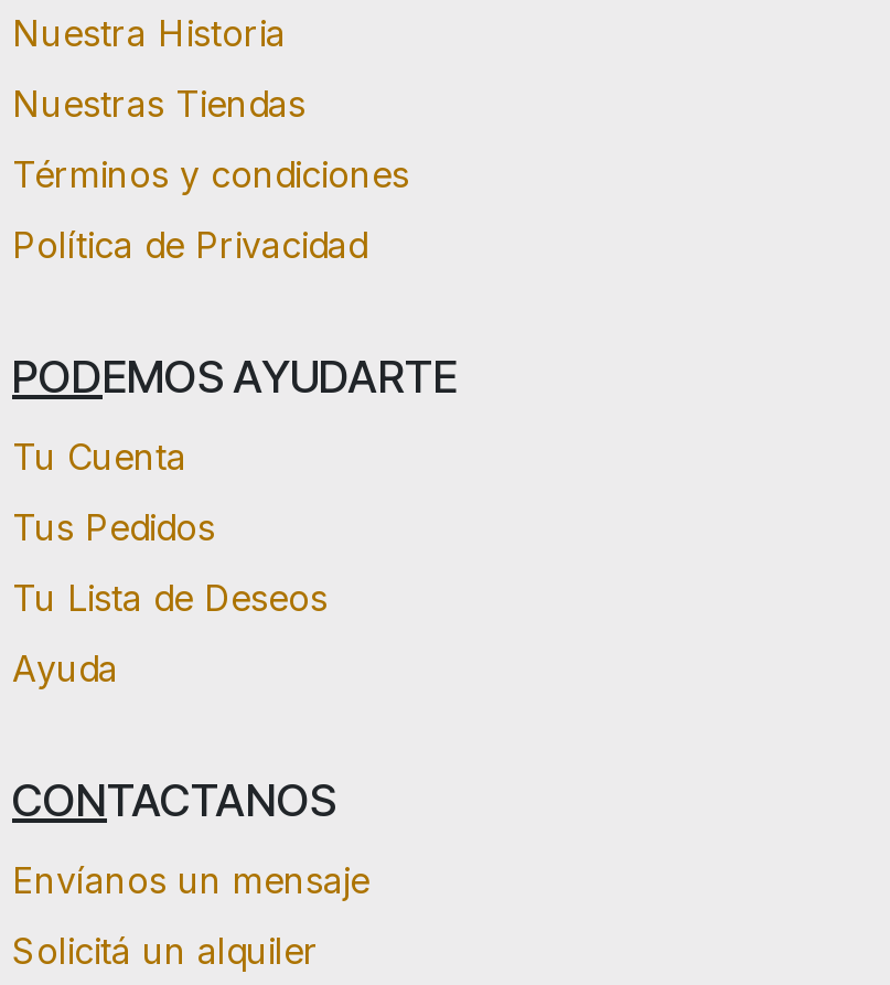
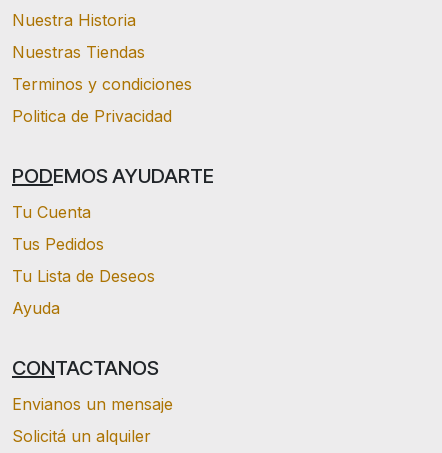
- Términos y condiciones
+ Terminos y condiciones

- Política de Privacidad
+ Politica de Privacidad

- Envíanos un mensaje
+ Envianos un mensaje
